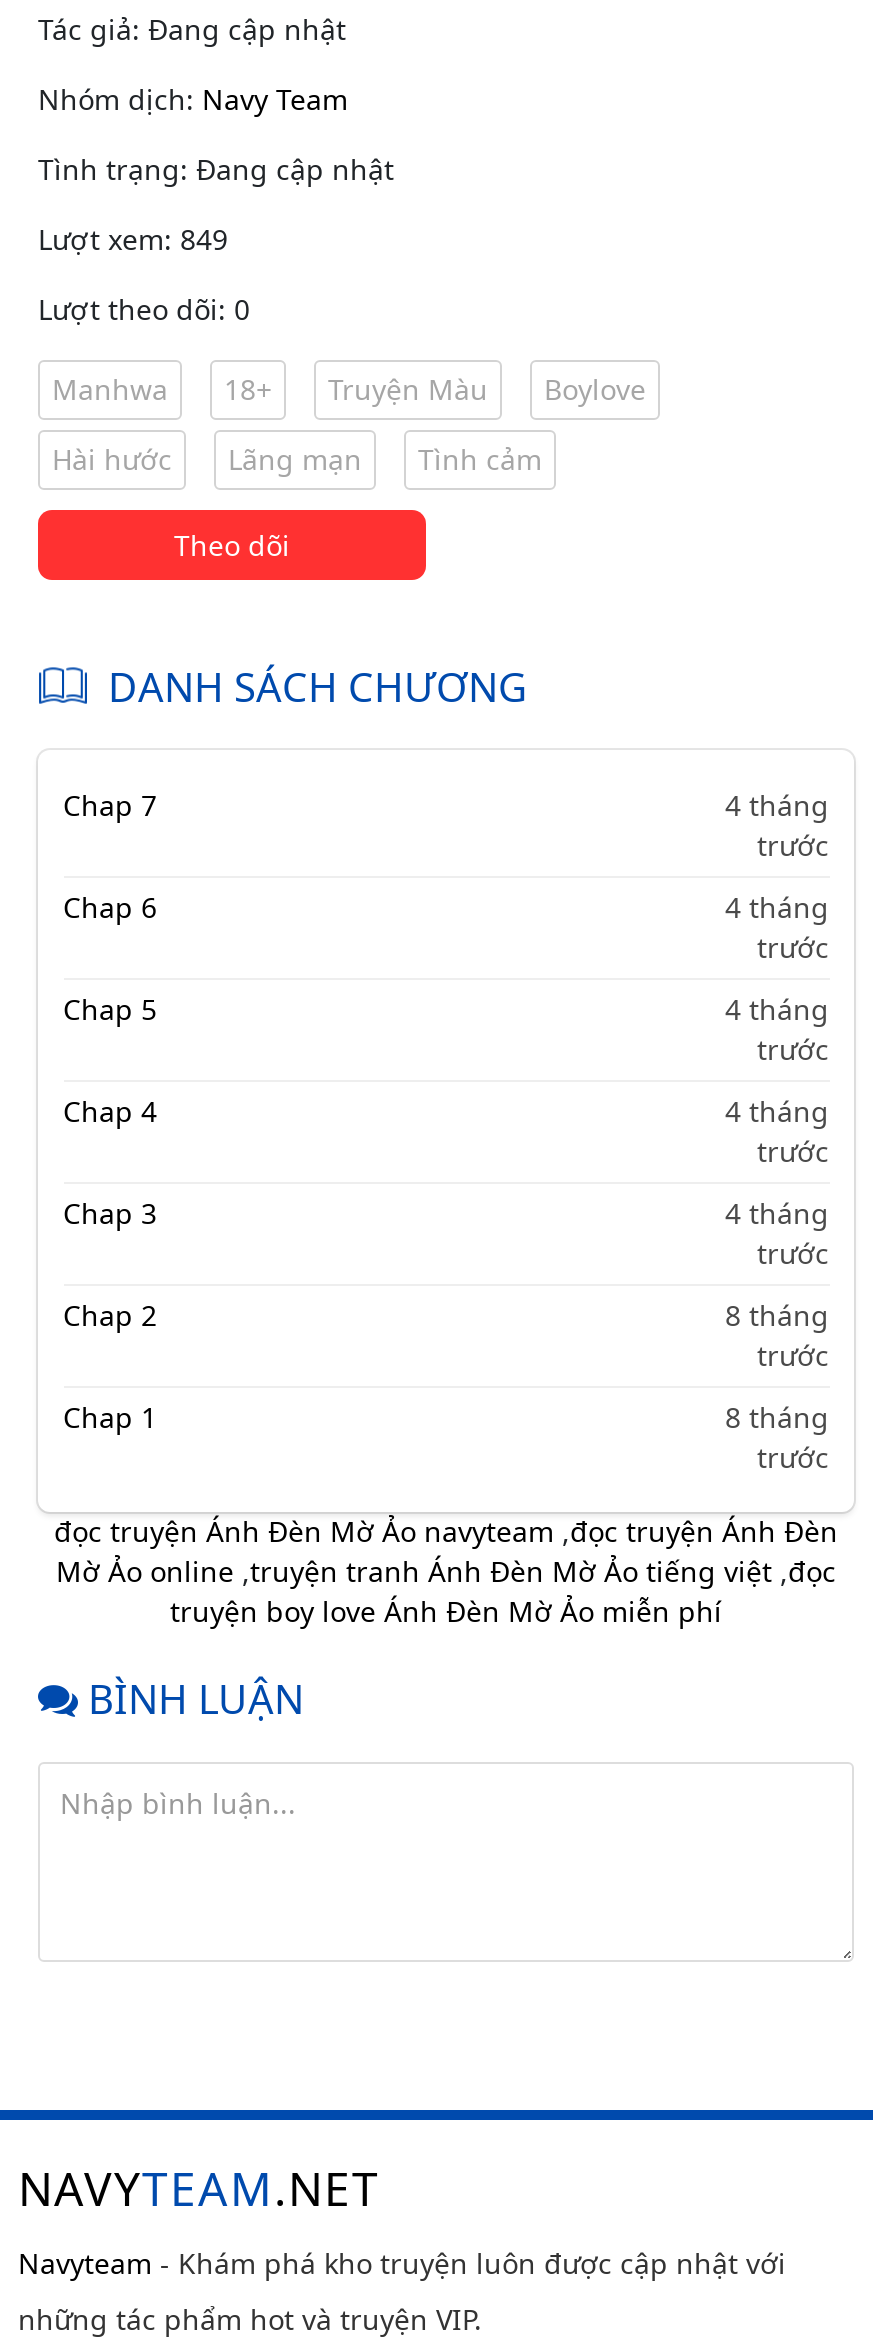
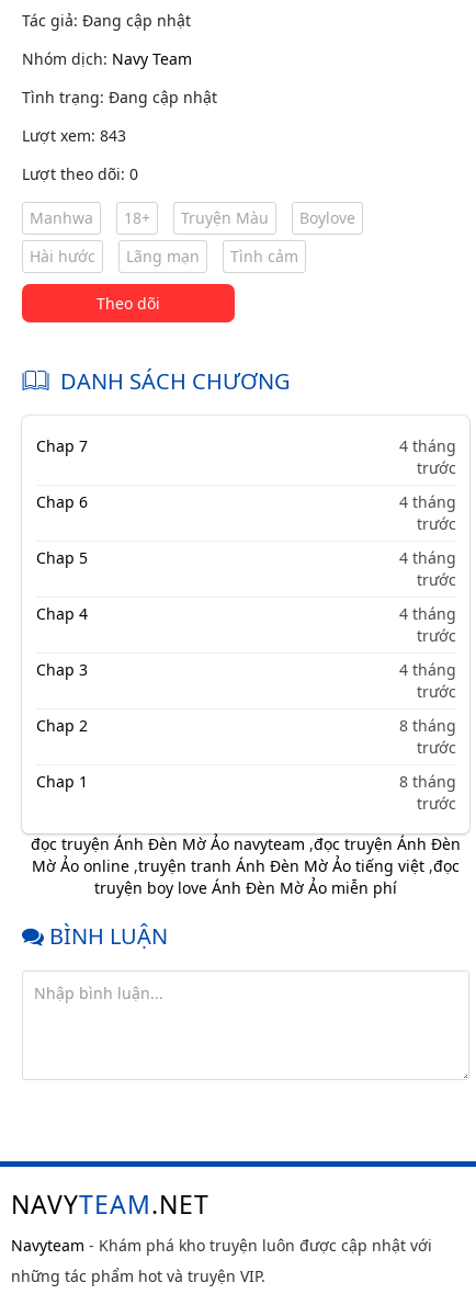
- Lượt xem: 849
+ Lượt xem: 843
